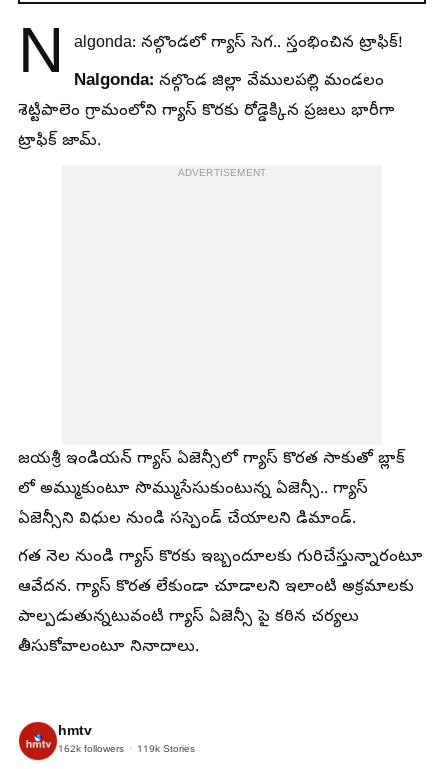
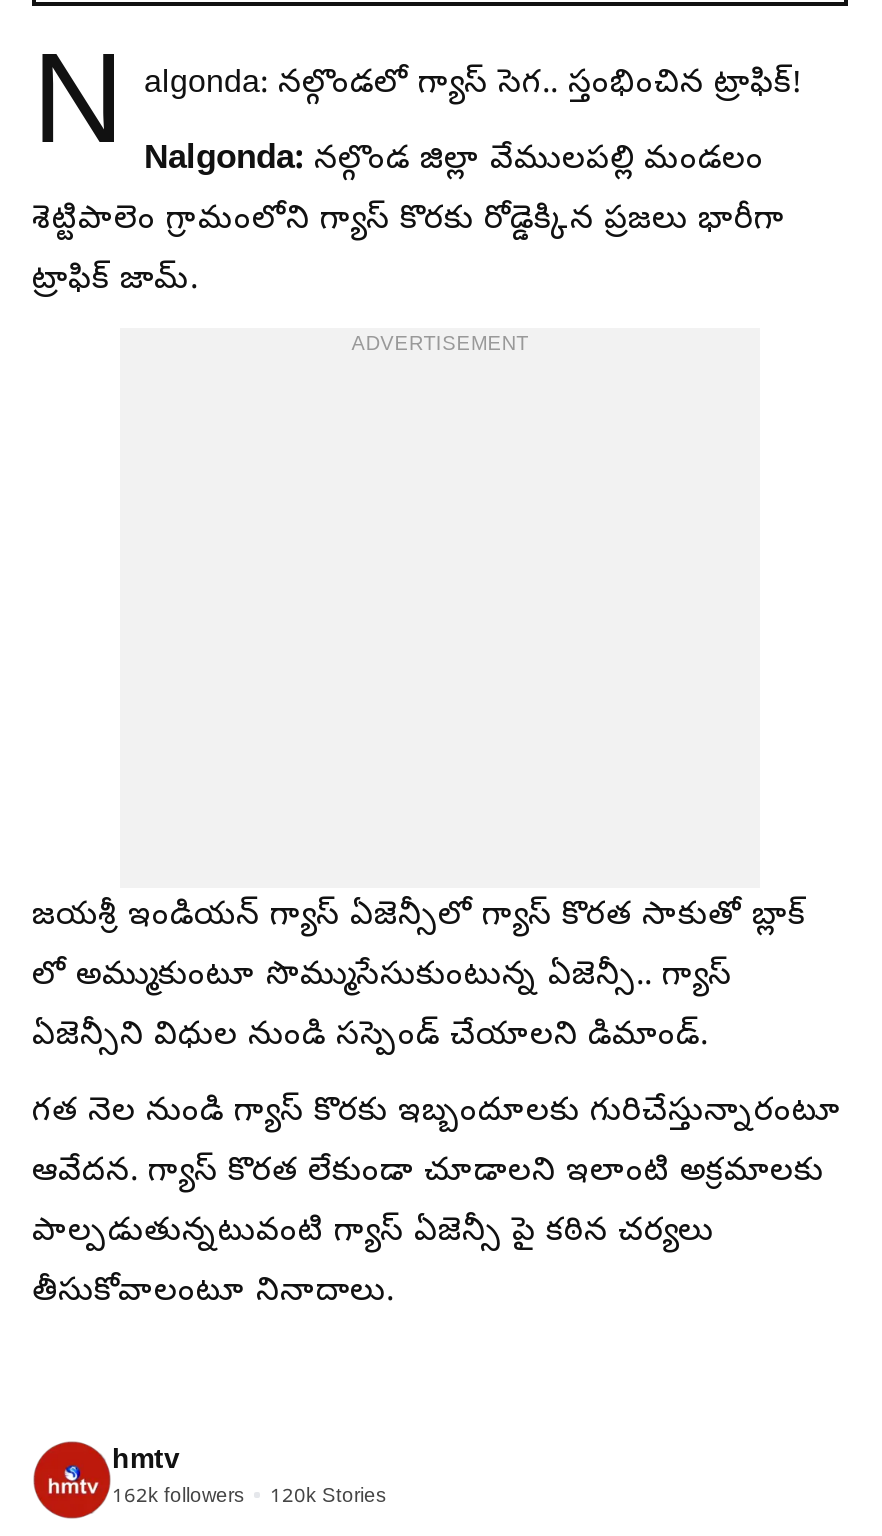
- 162k followers 119k Stories
+ 162k followers 120k Stories
